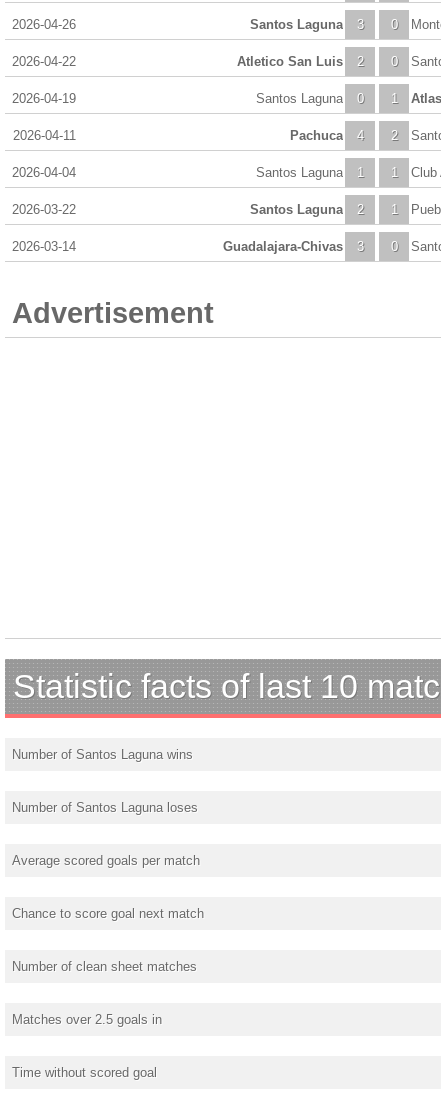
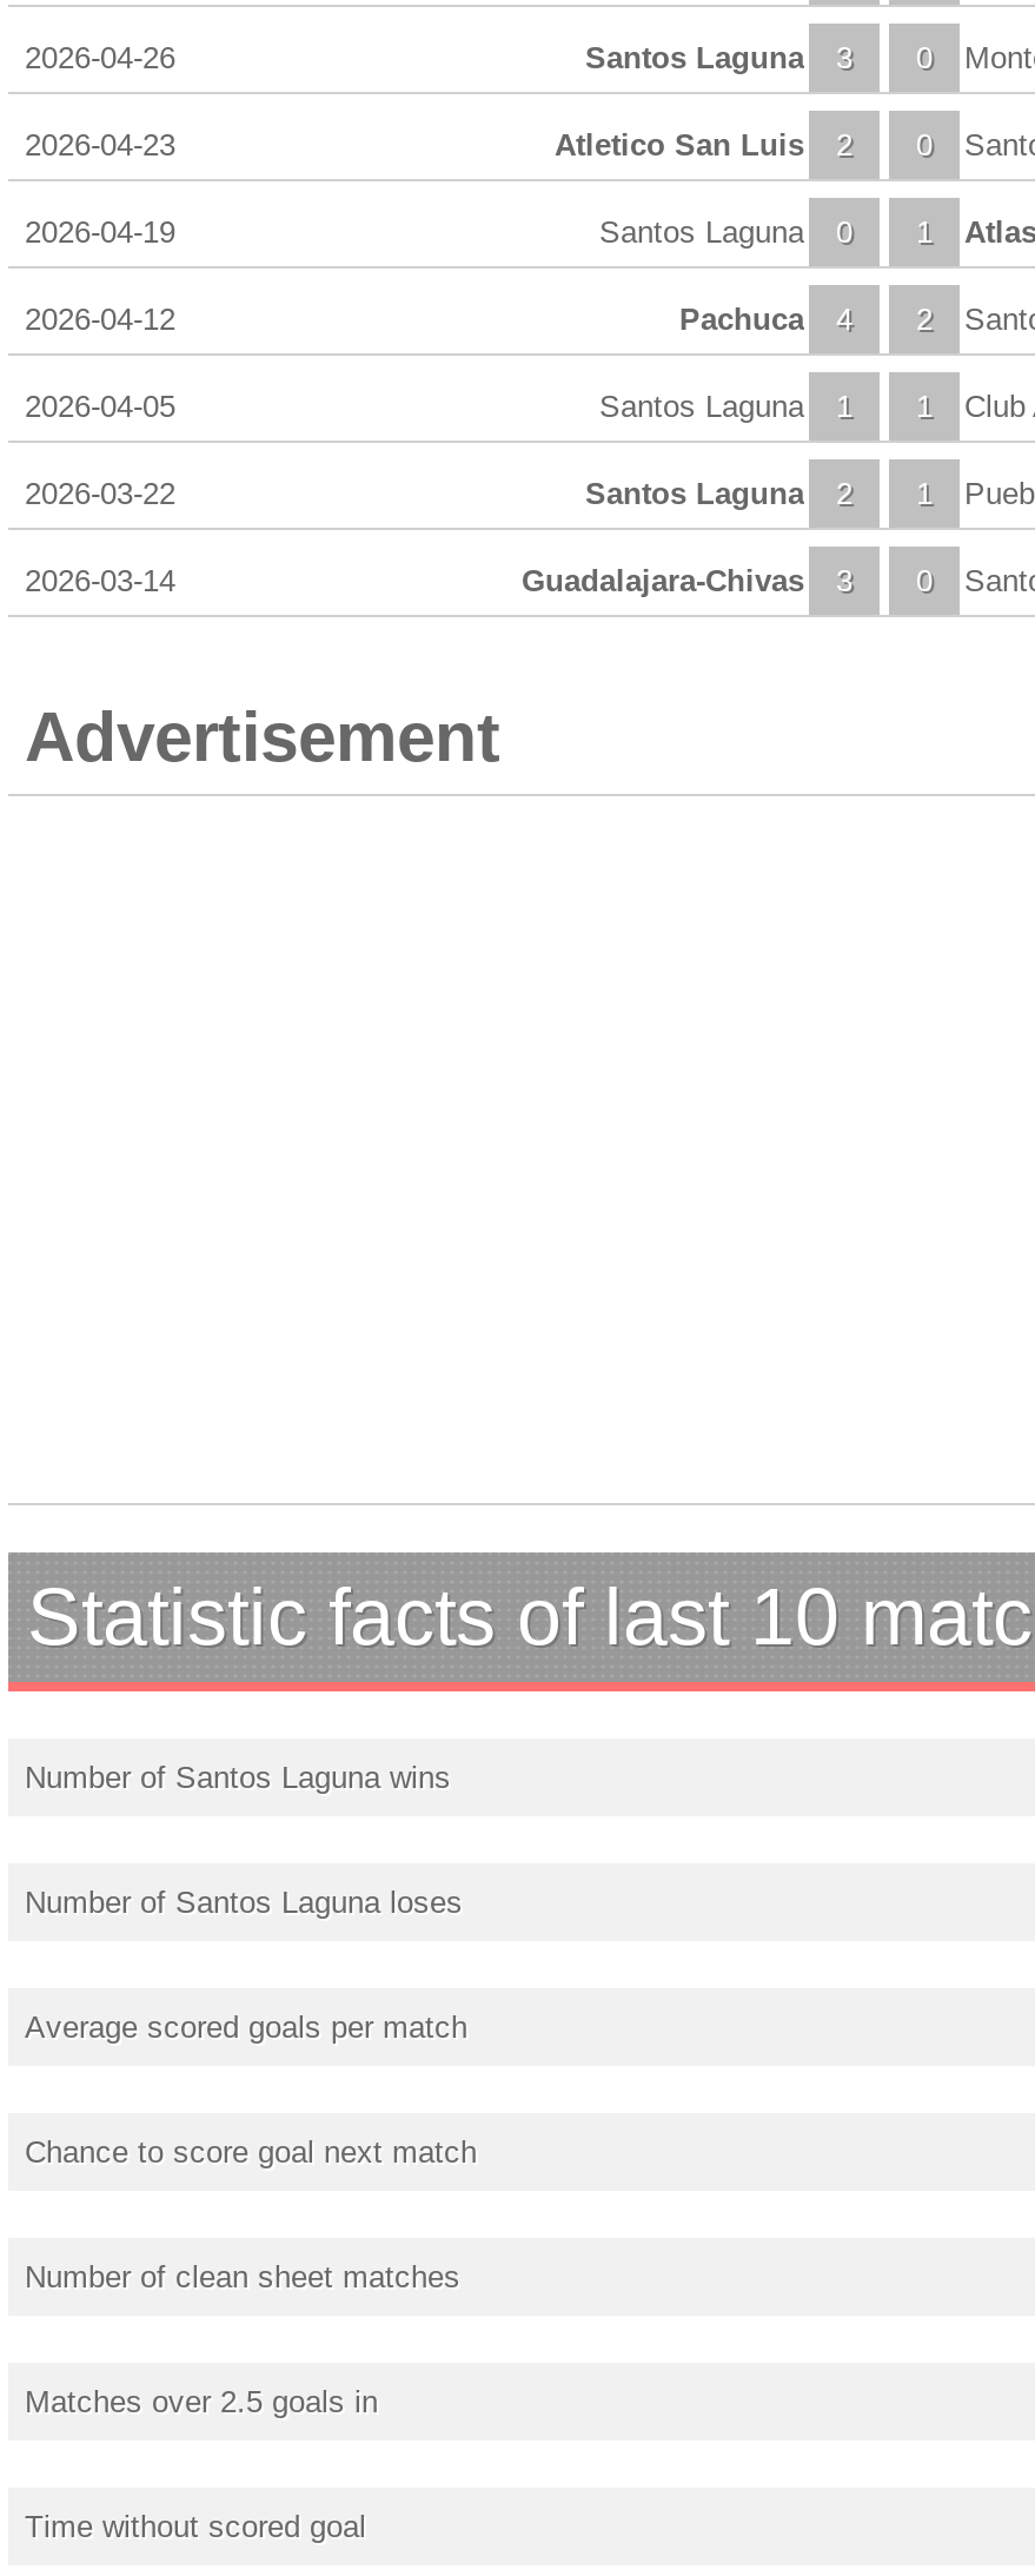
- 2026-04-22
+ 2026-04-23

- 2026-04-11
+ 2026-04-12

- 2026-04-04
+ 2026-04-05
